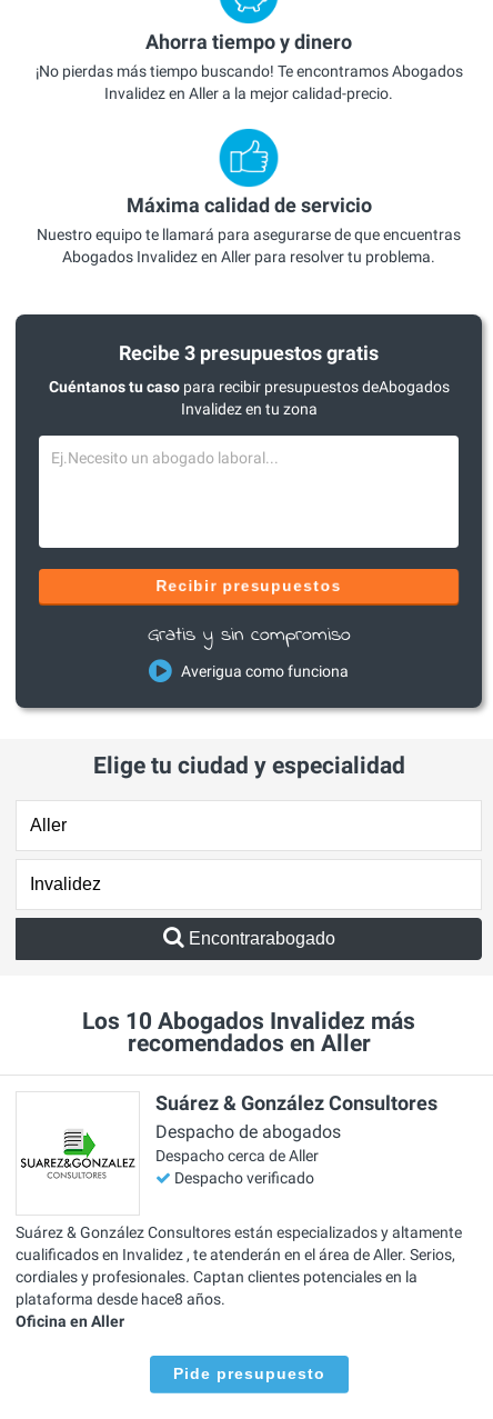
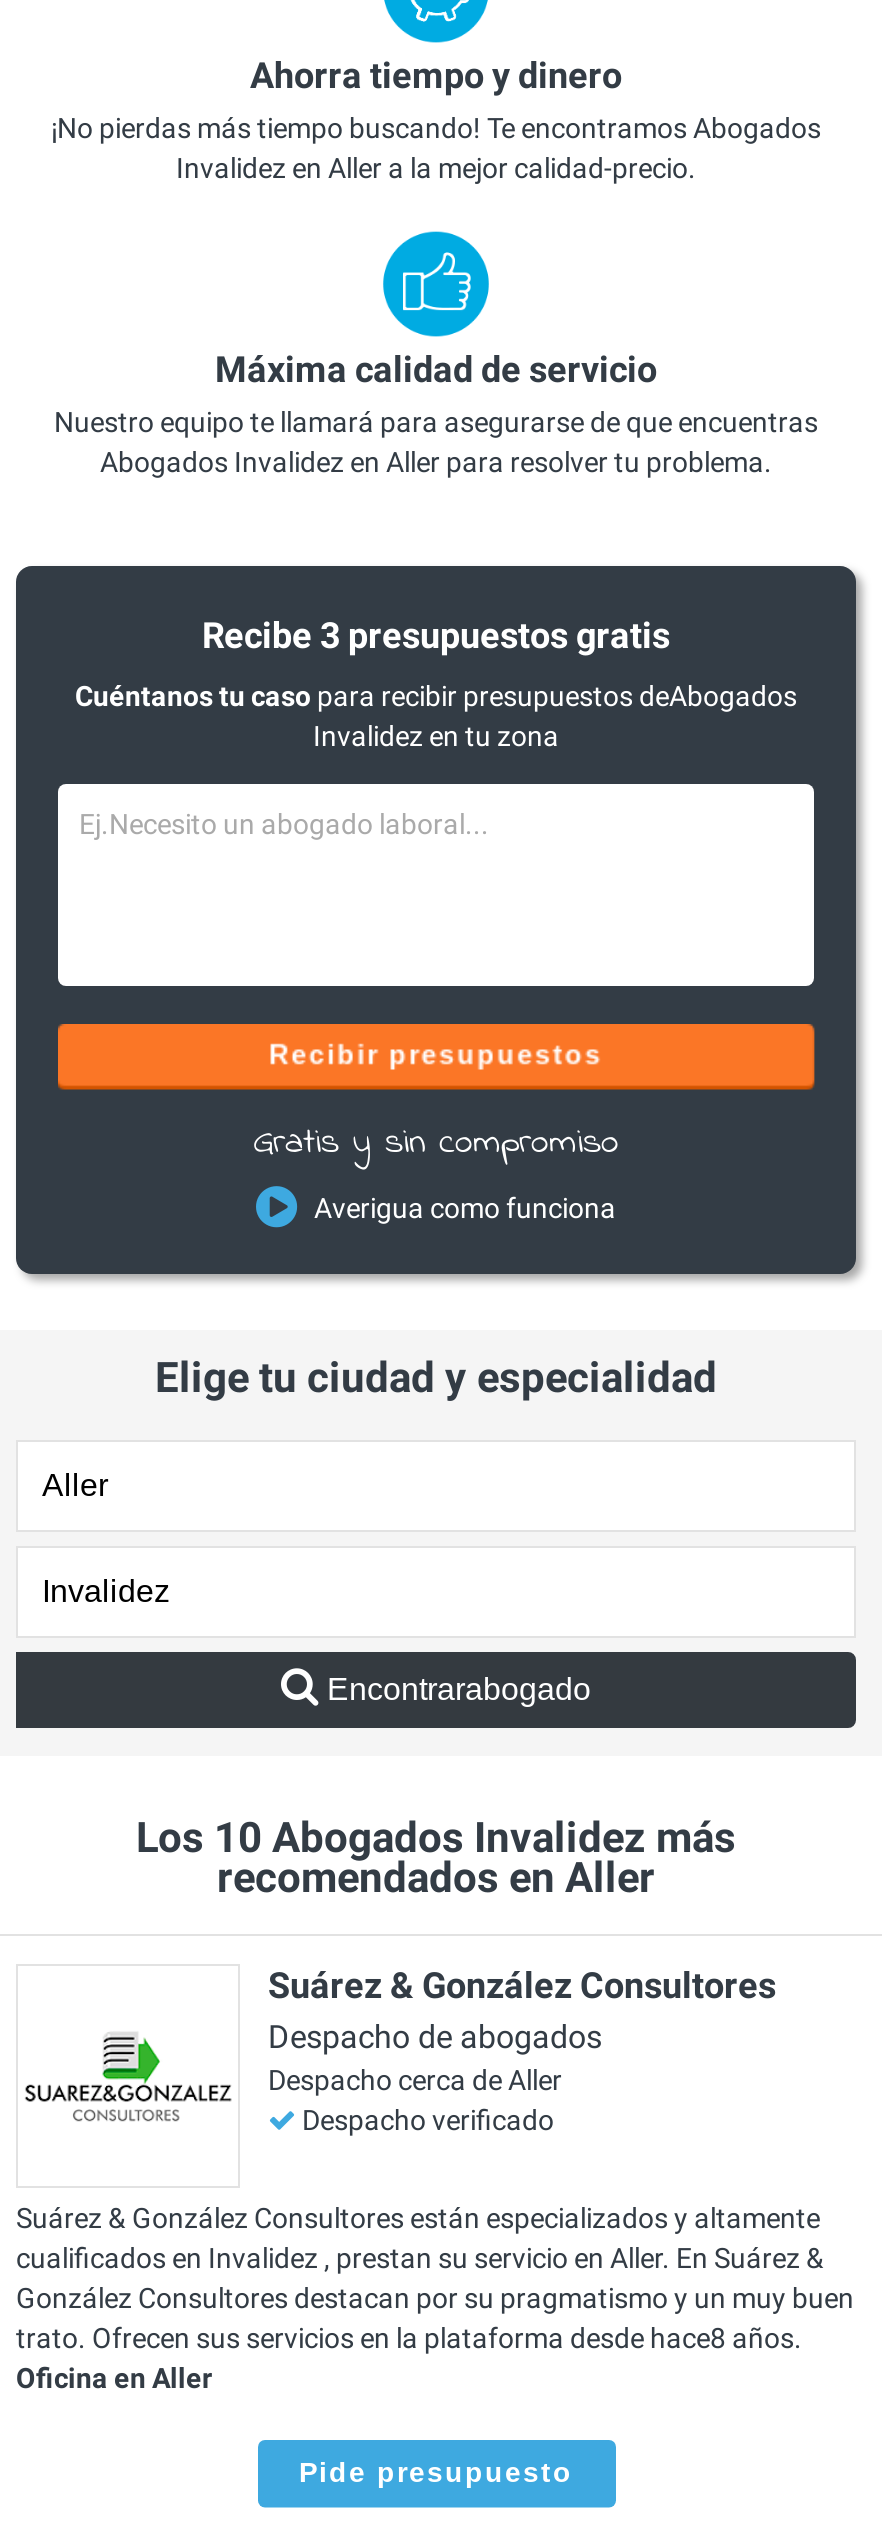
- cualificados en Invalidez , te atenderán en el área de Aller. Serios,
- cordiales y profesionales. Captan clientes potenciales en la
- plataforma desde hace8 años.
+ cualificados en Invalidez , prestan su servicio en Aller. En Suárez &
+ González Consultores destacan por su pragmatismo y un muy buen
+ trato. Ofrecen sus servicios en la plataforma desde hace8 años.
